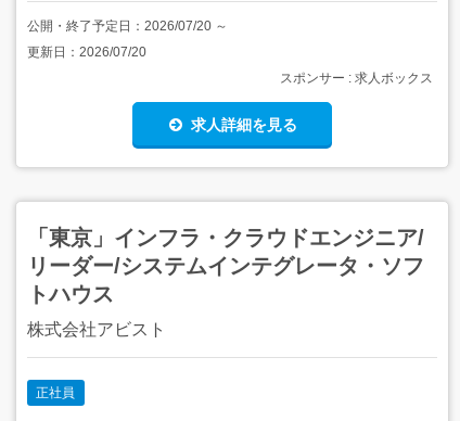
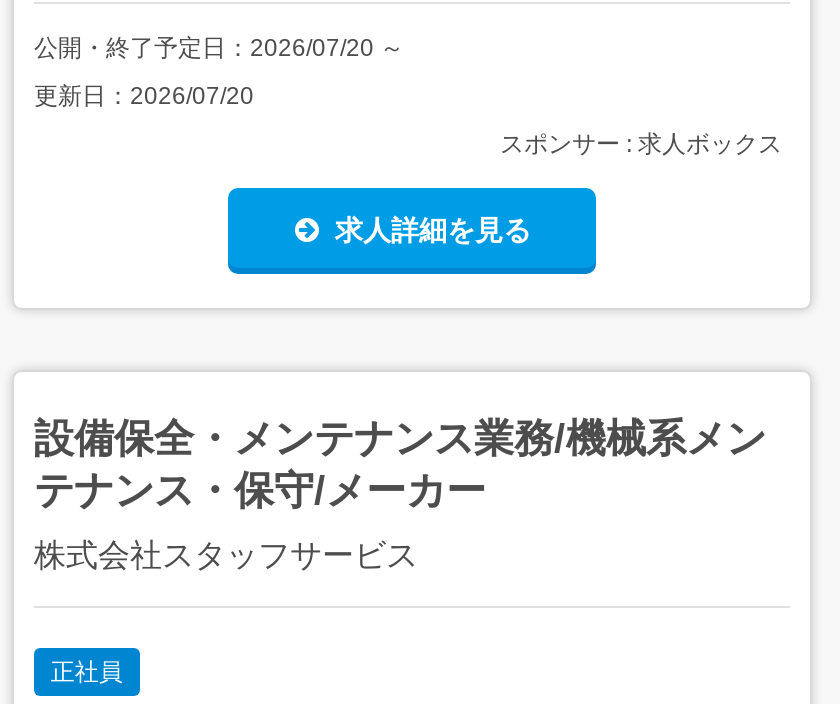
- 「東京」インフラ・クラウドエンジニア/
- リーダー/システムインテグレータ・ソフ
- トハウス
+ 設備保全・メンテナンス業務/機械系メン
+ テナンス・保守/メーカー

- 株式会社アビスト
+ 株式会社スタッフサービス
